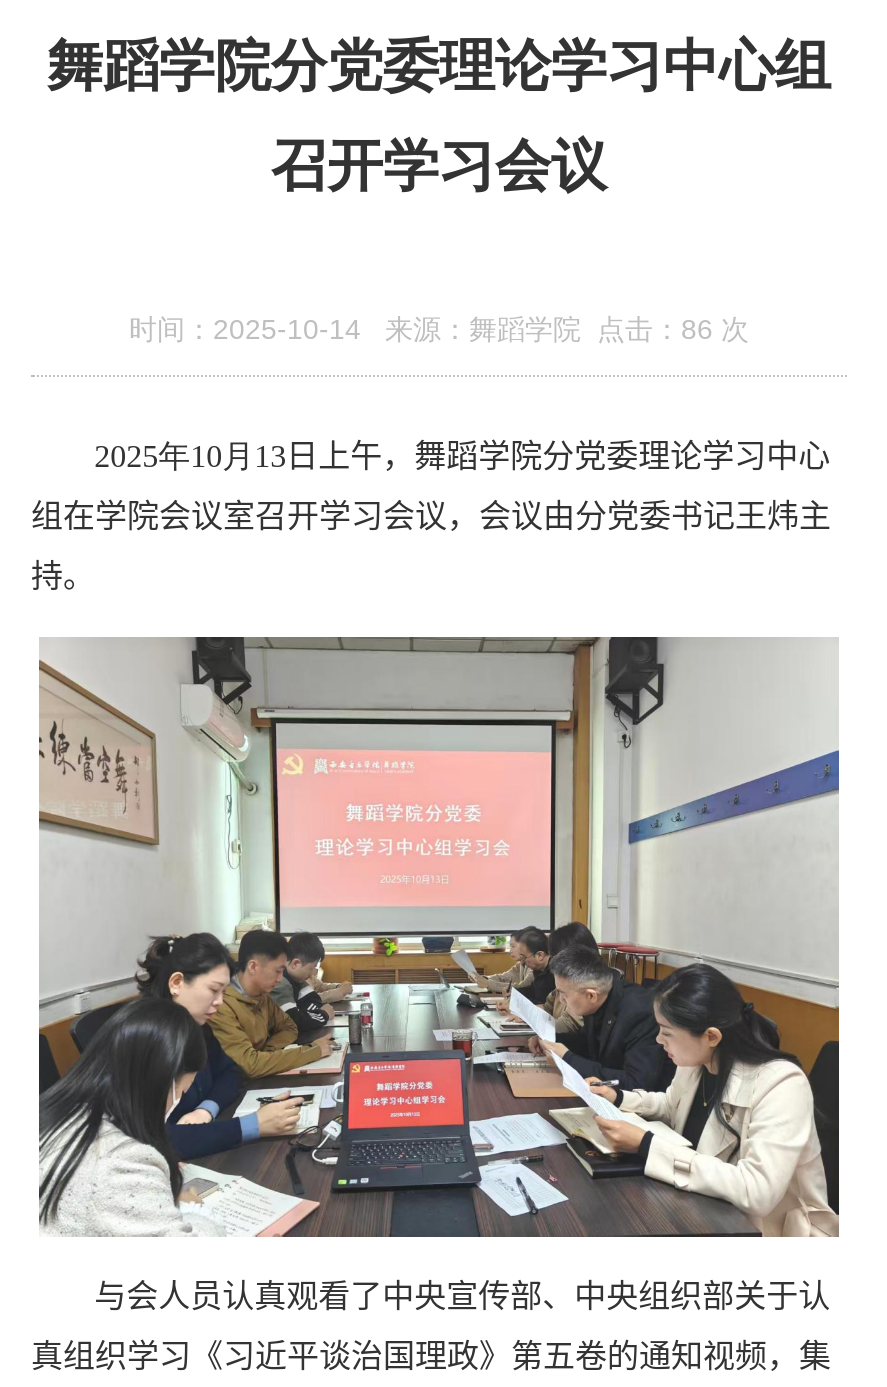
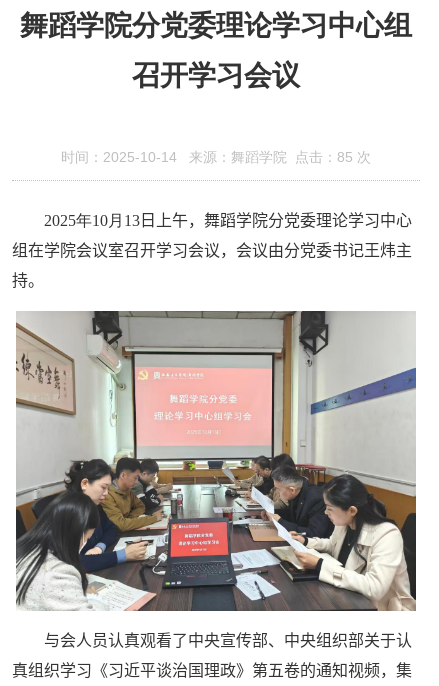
- 时间：2025-10-14 来源：舞蹈学院 点击：86次
+ 时间：2025-10-14 来源：舞蹈学院 点击：85次
